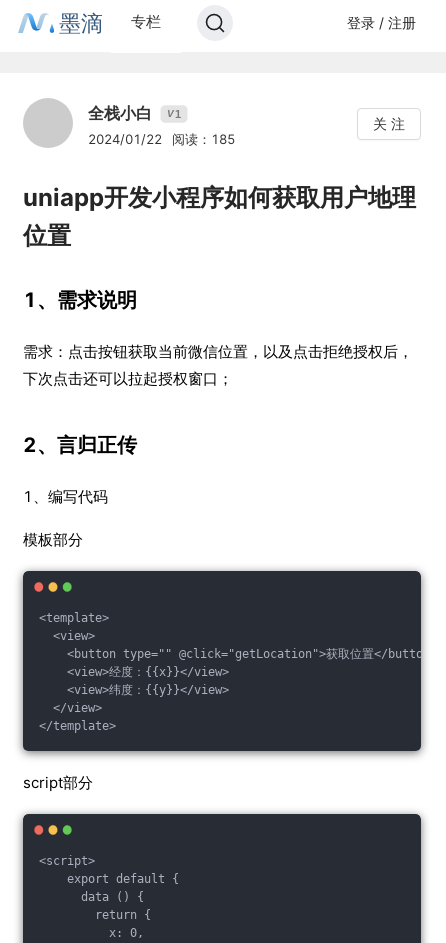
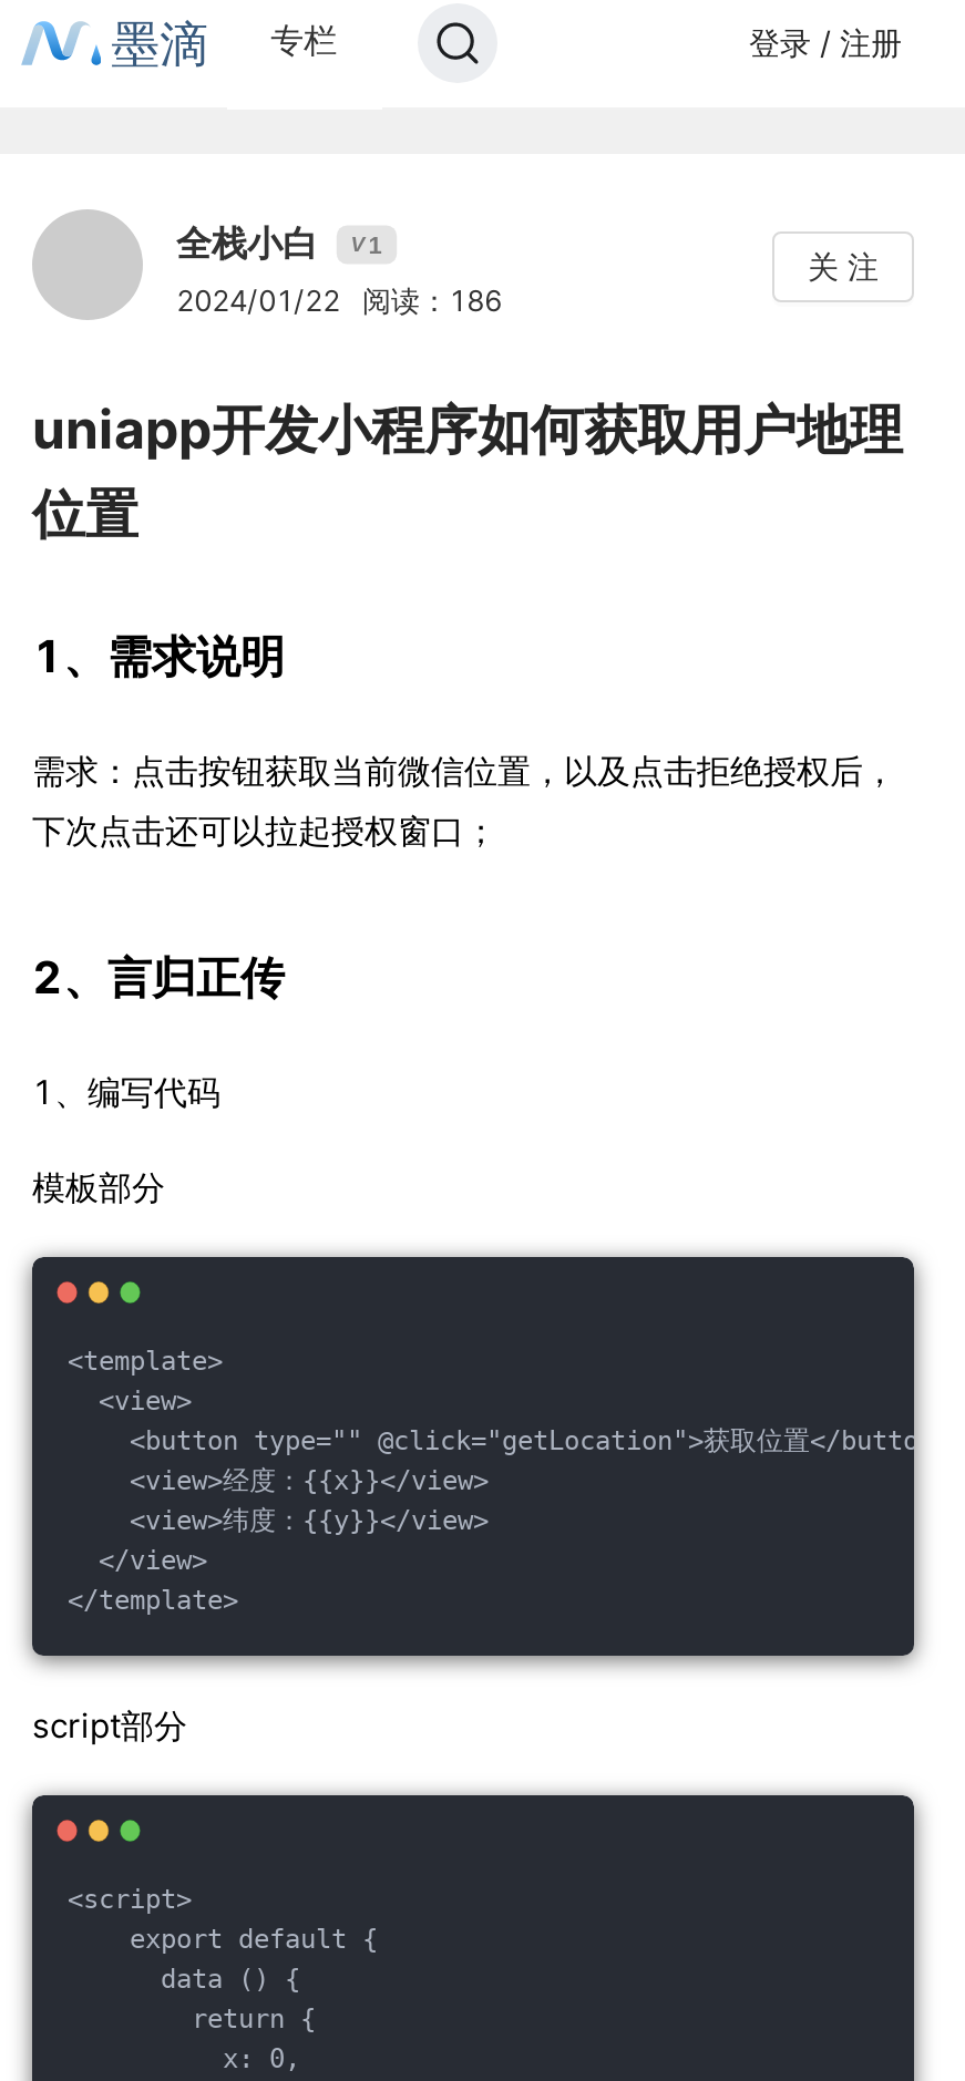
- 2024/01/22 阅读：185
+ 2024/01/22 阅读：186
